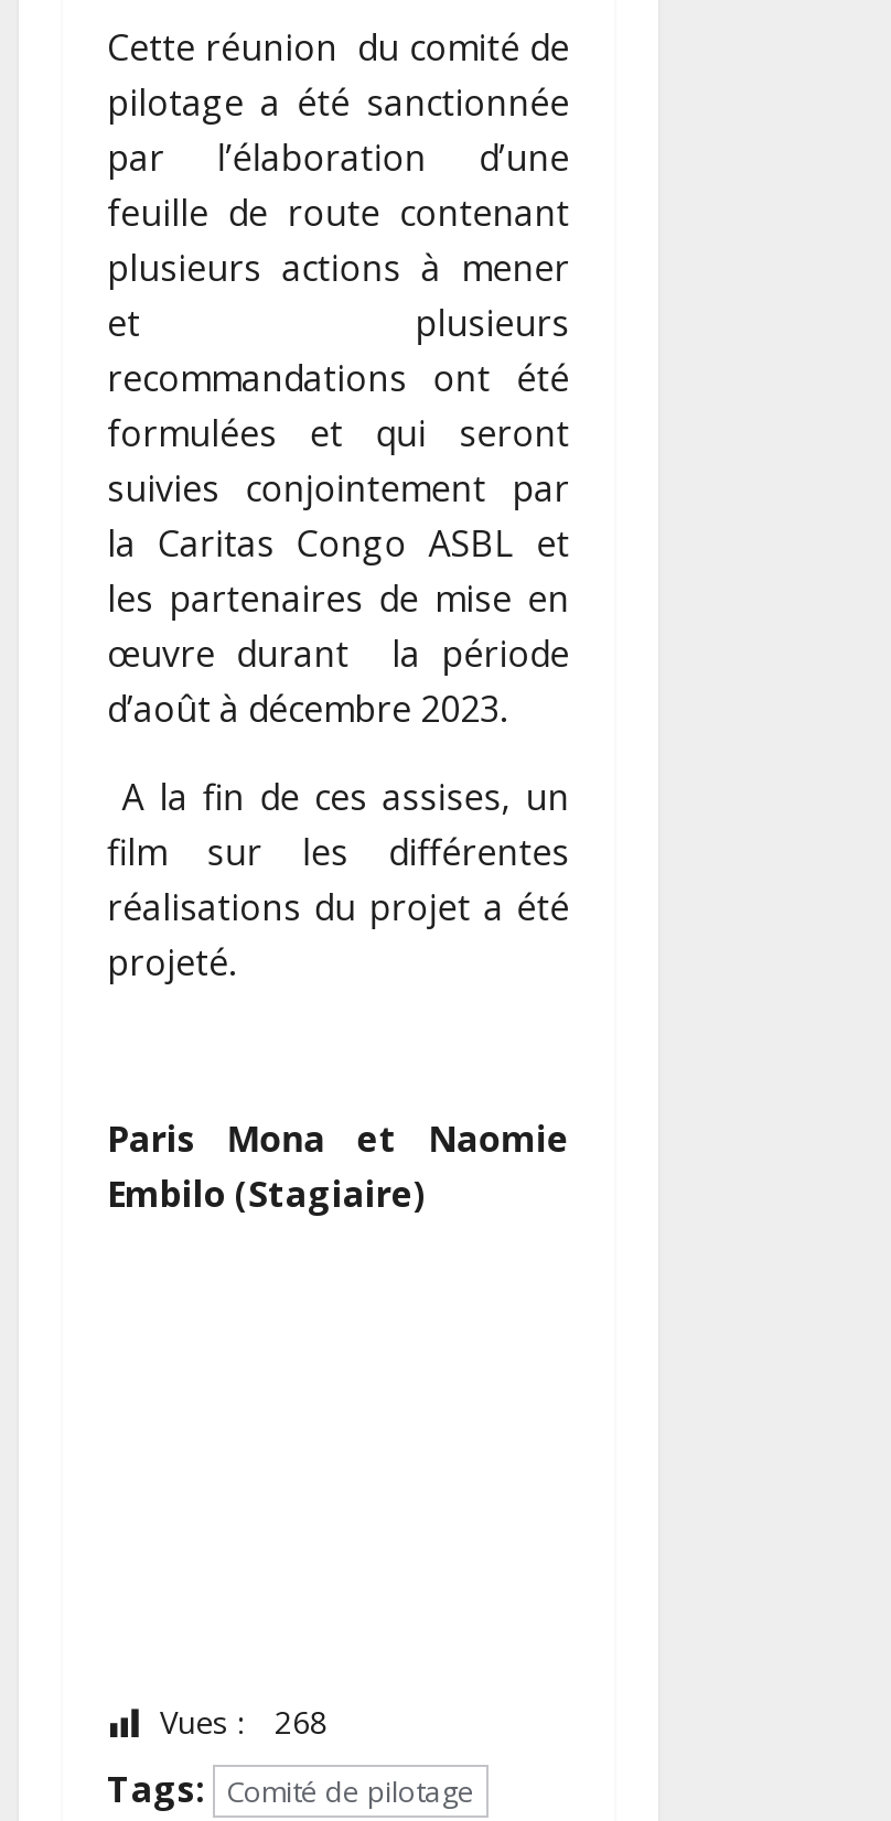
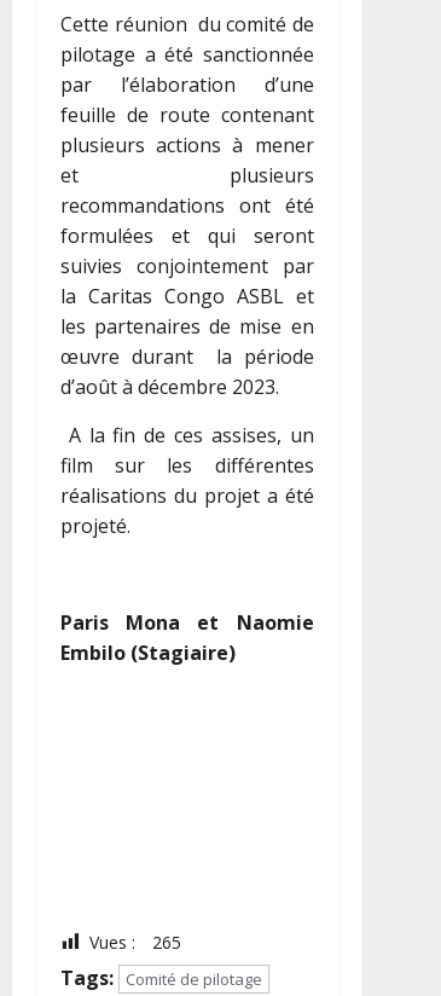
- Vues : 268
+ Vues : 265
